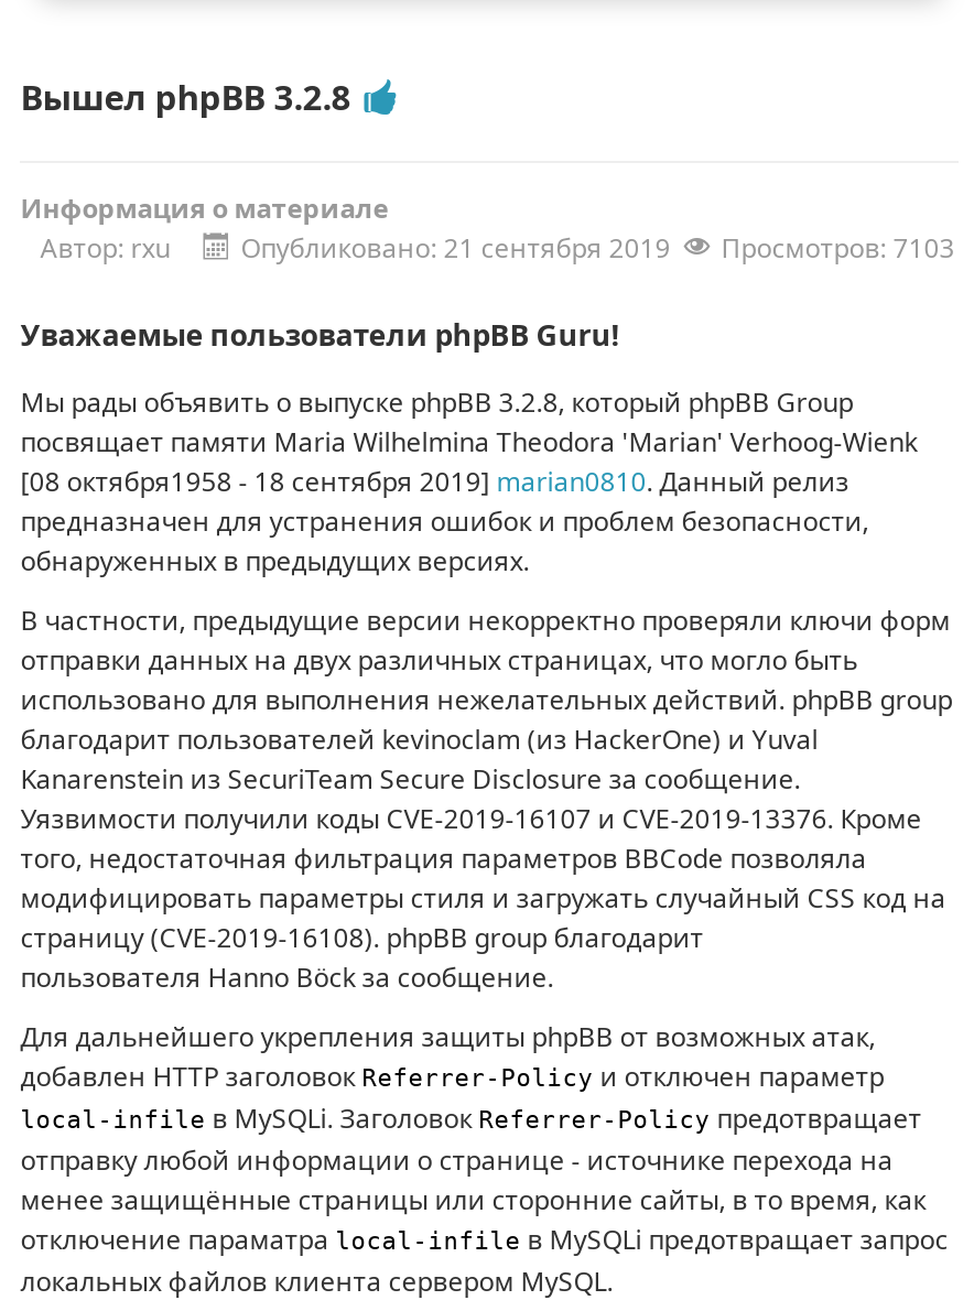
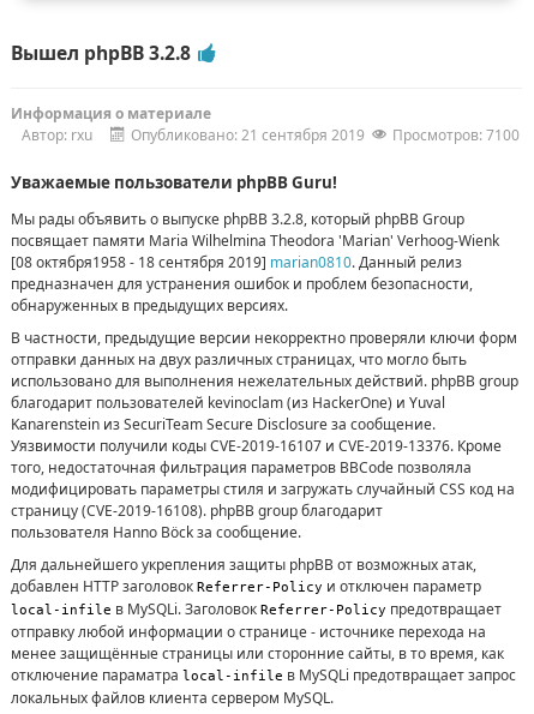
- Просмотров: 7103
+ Просмотров: 7100
